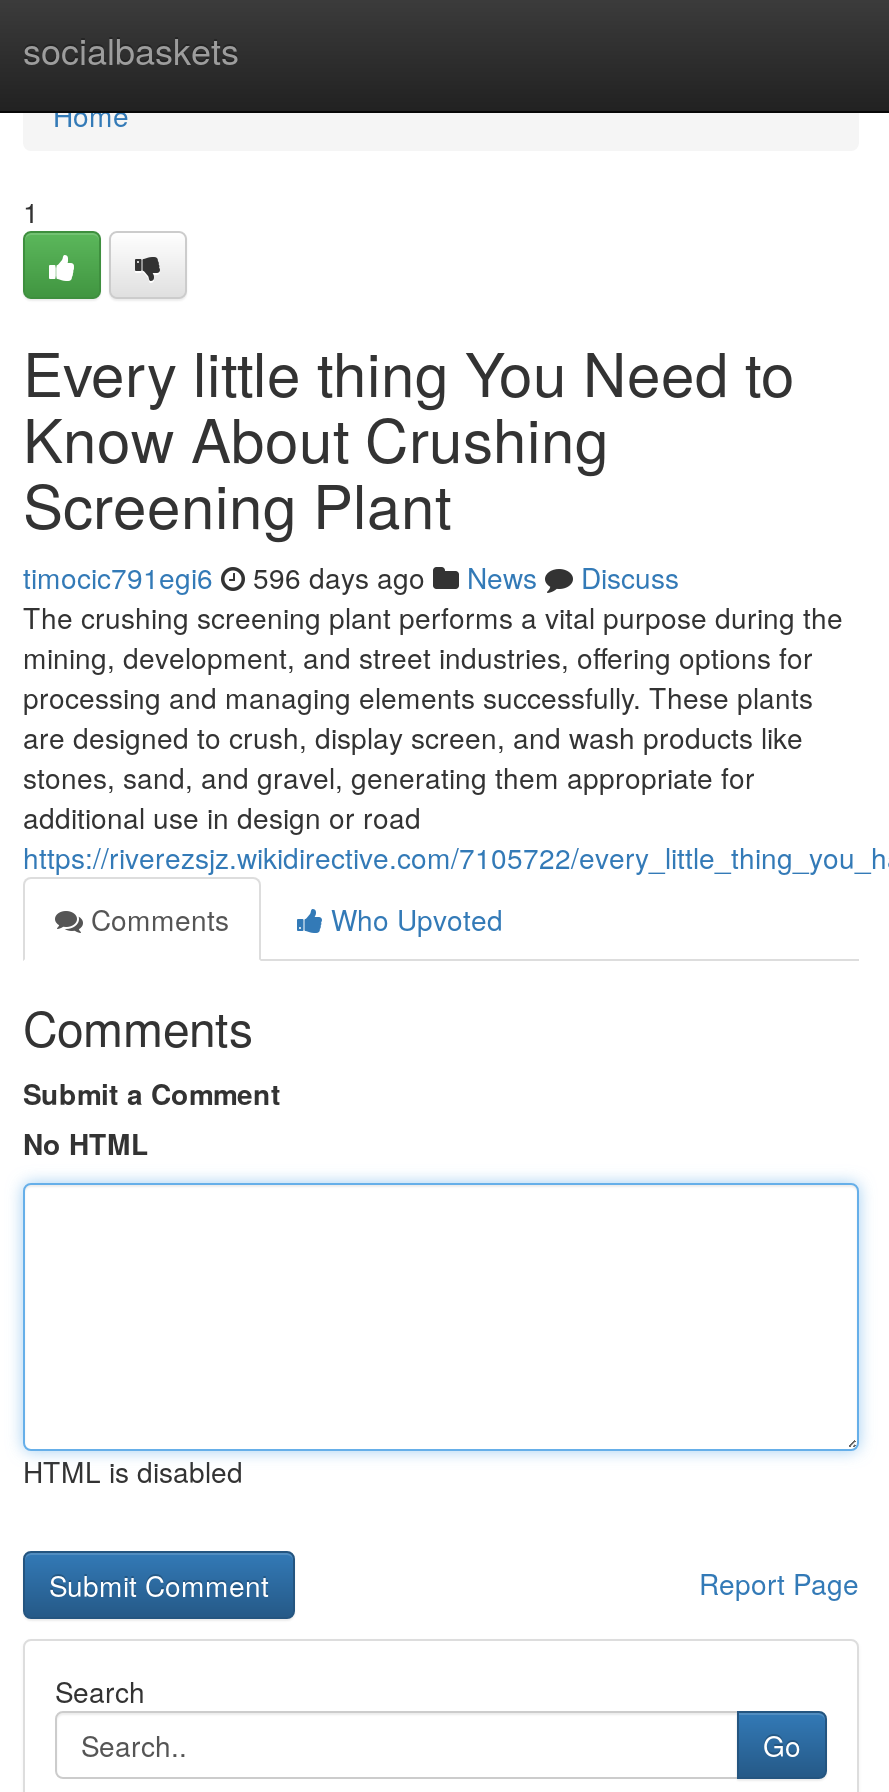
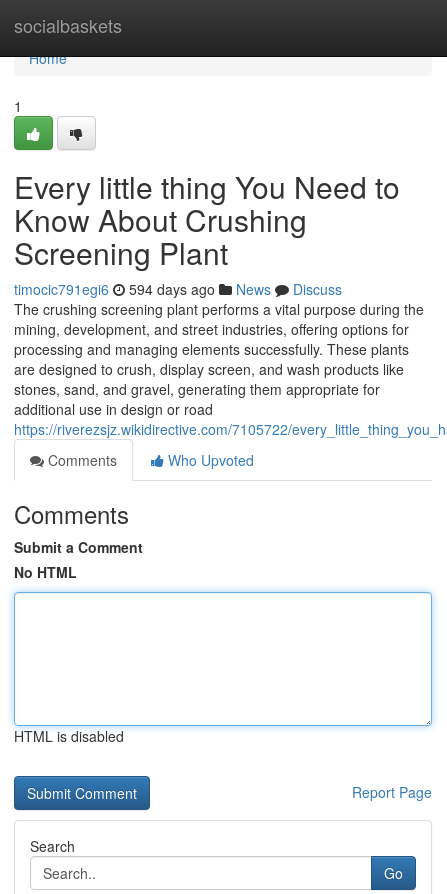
- timocic791egi6 596 days ago News Discuss
+ timocic791egi6 594 days ago News Discuss
